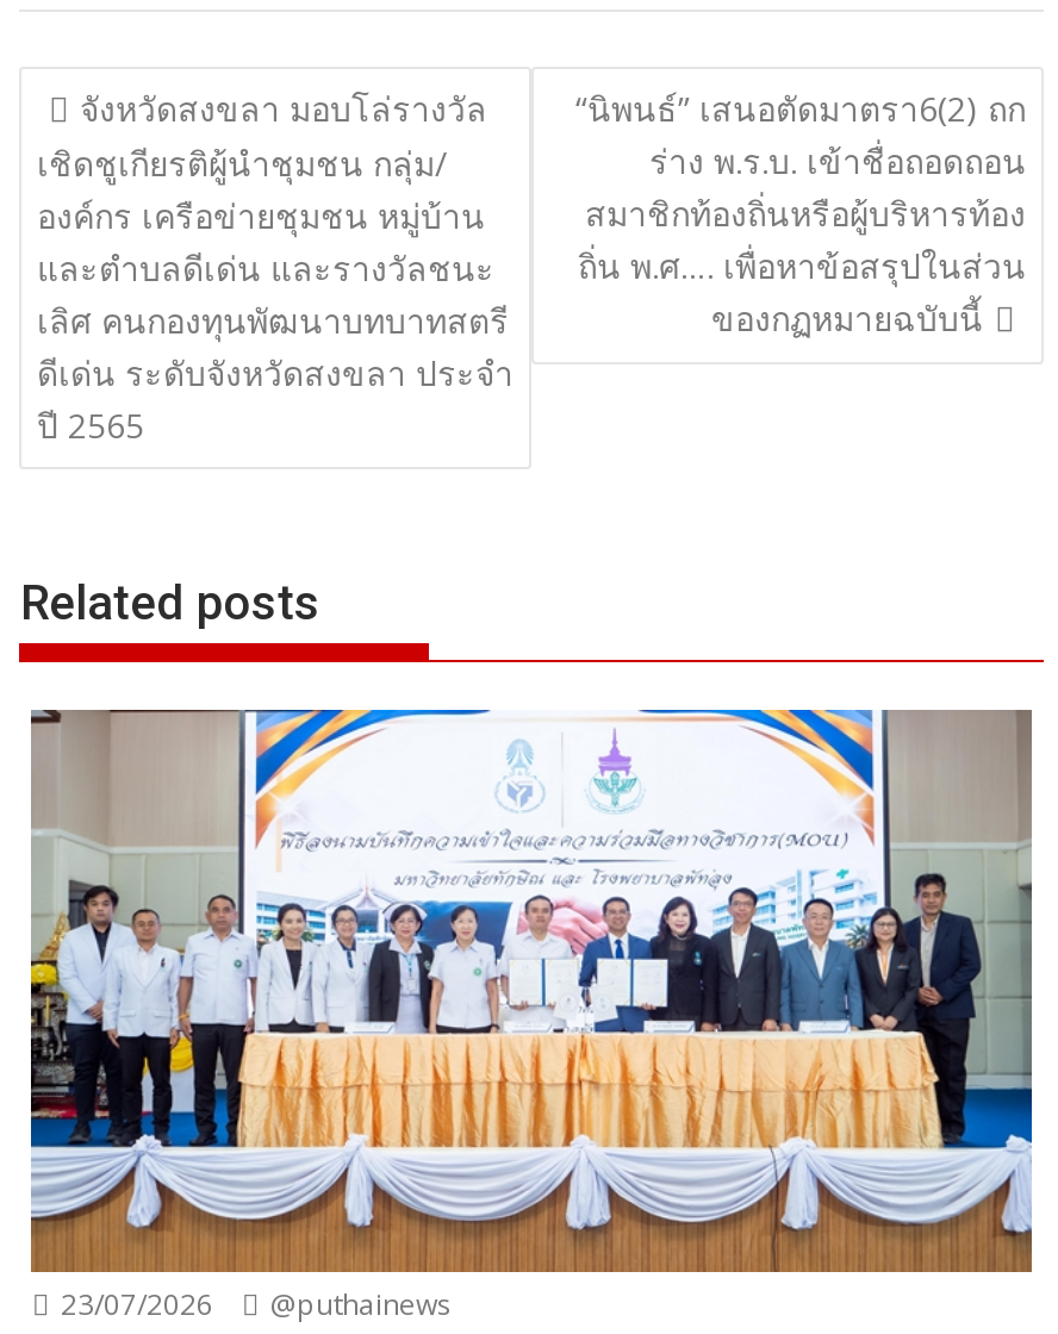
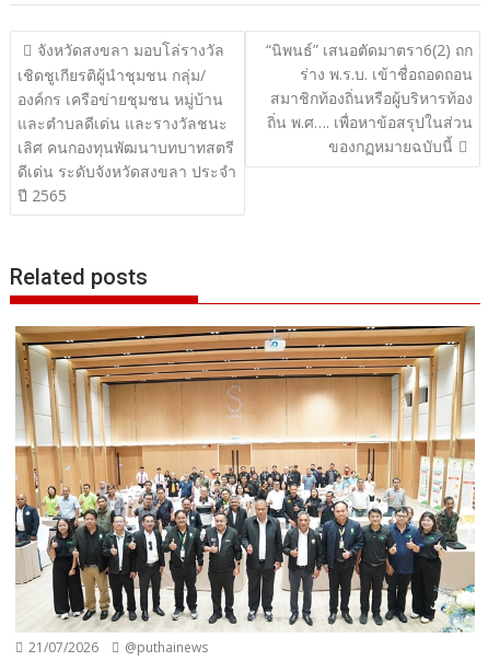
- [image]
- 23/07/2026 @puthainews
+ [image]
+ 21/07/2026 @puthainews
